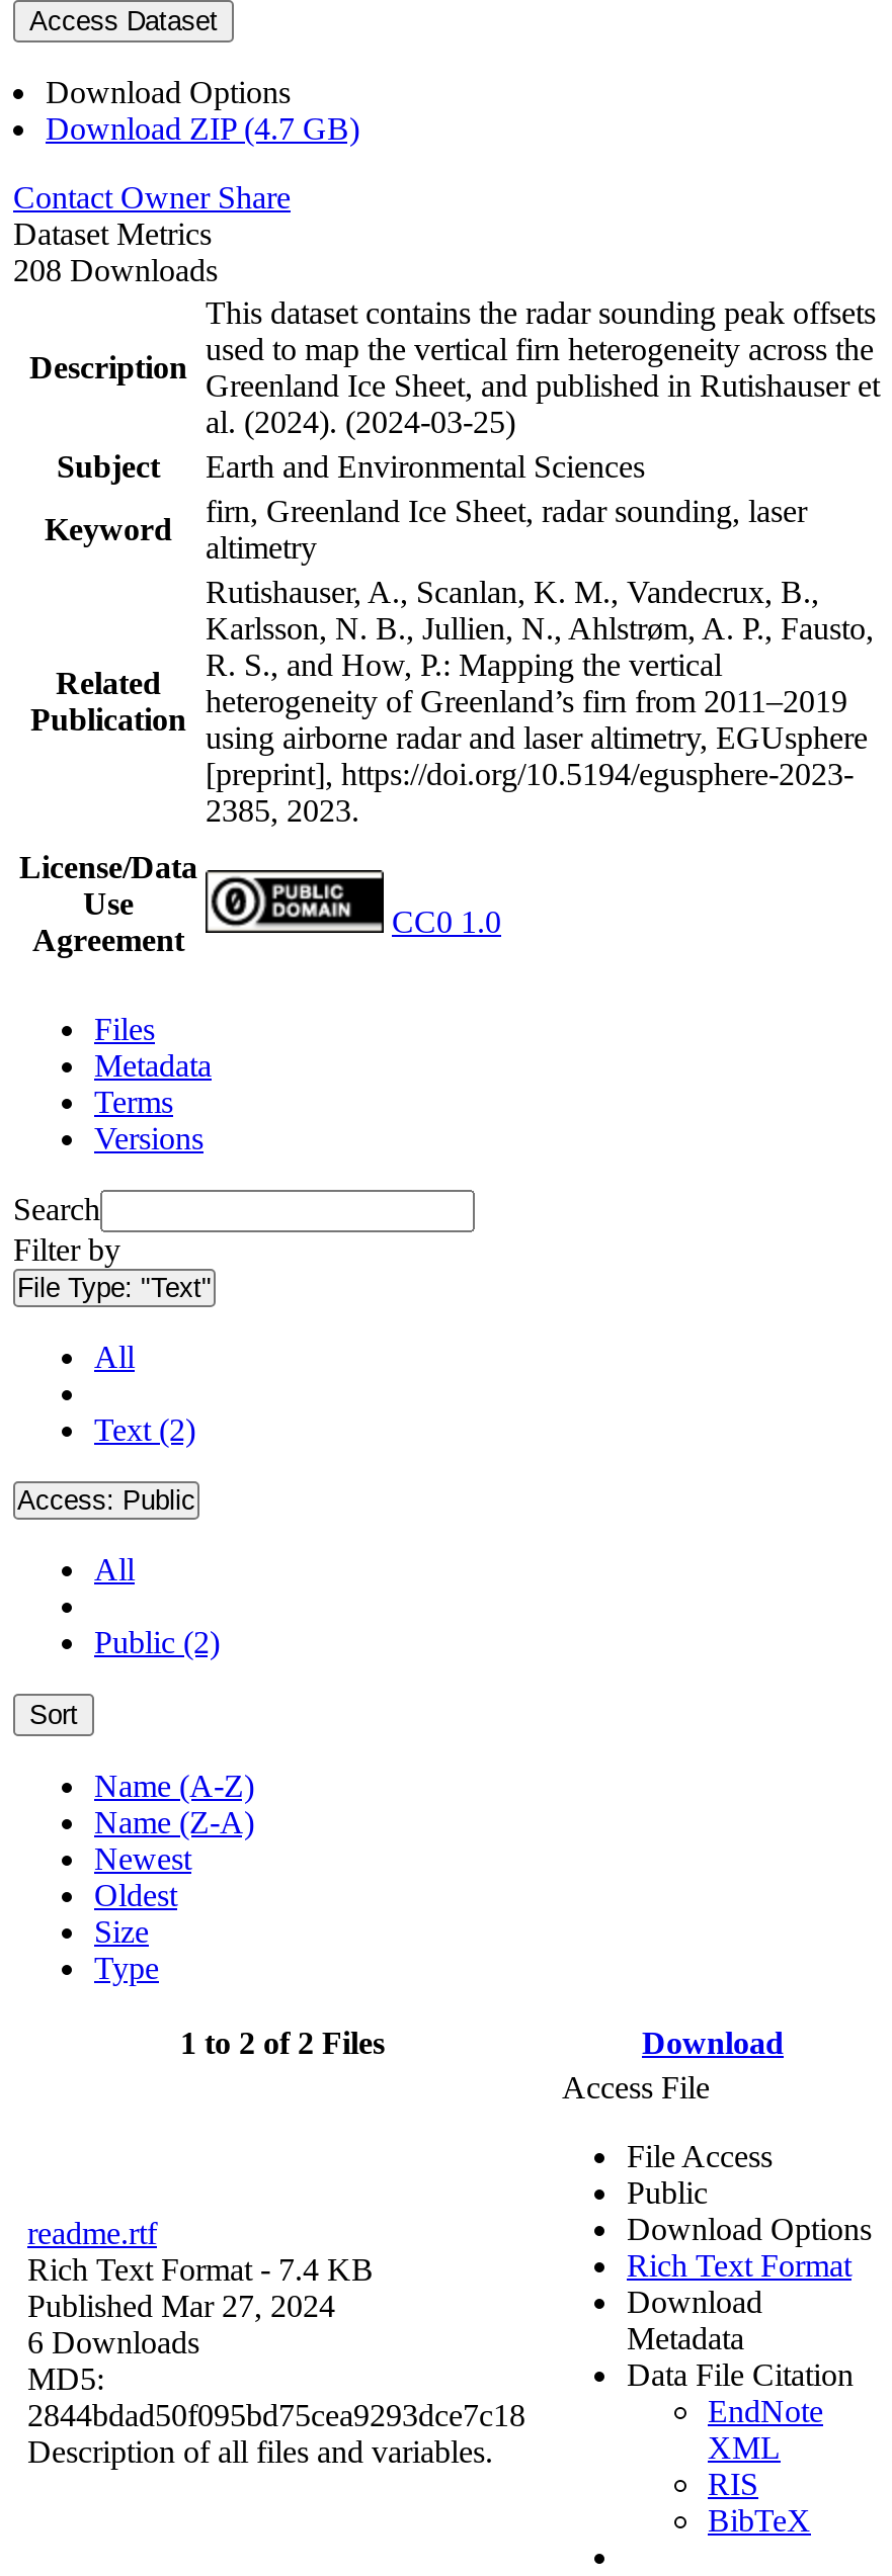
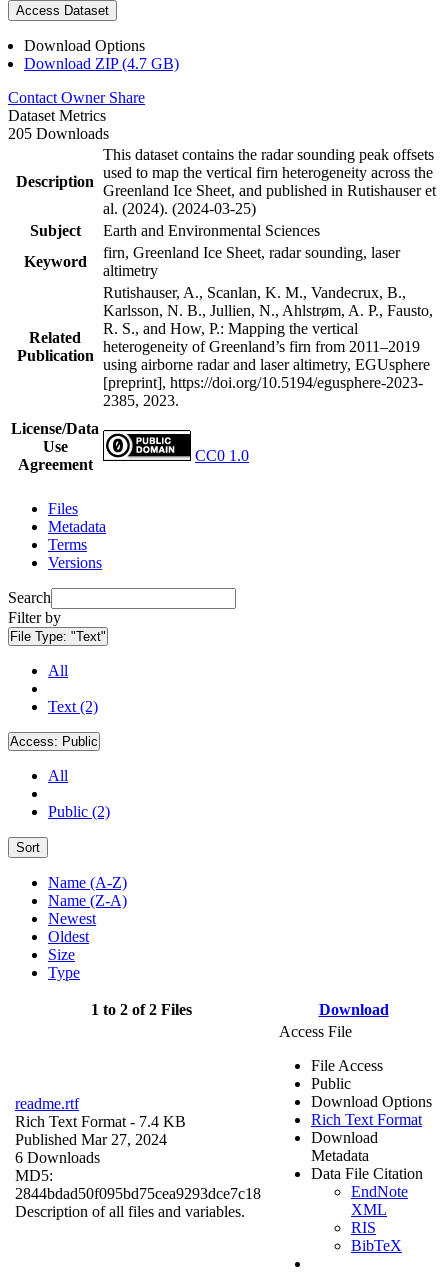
- 208 Downloads
+ 205 Downloads
